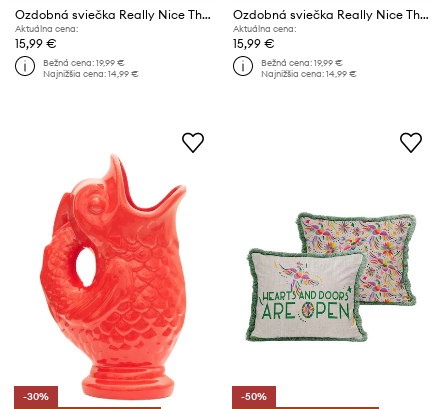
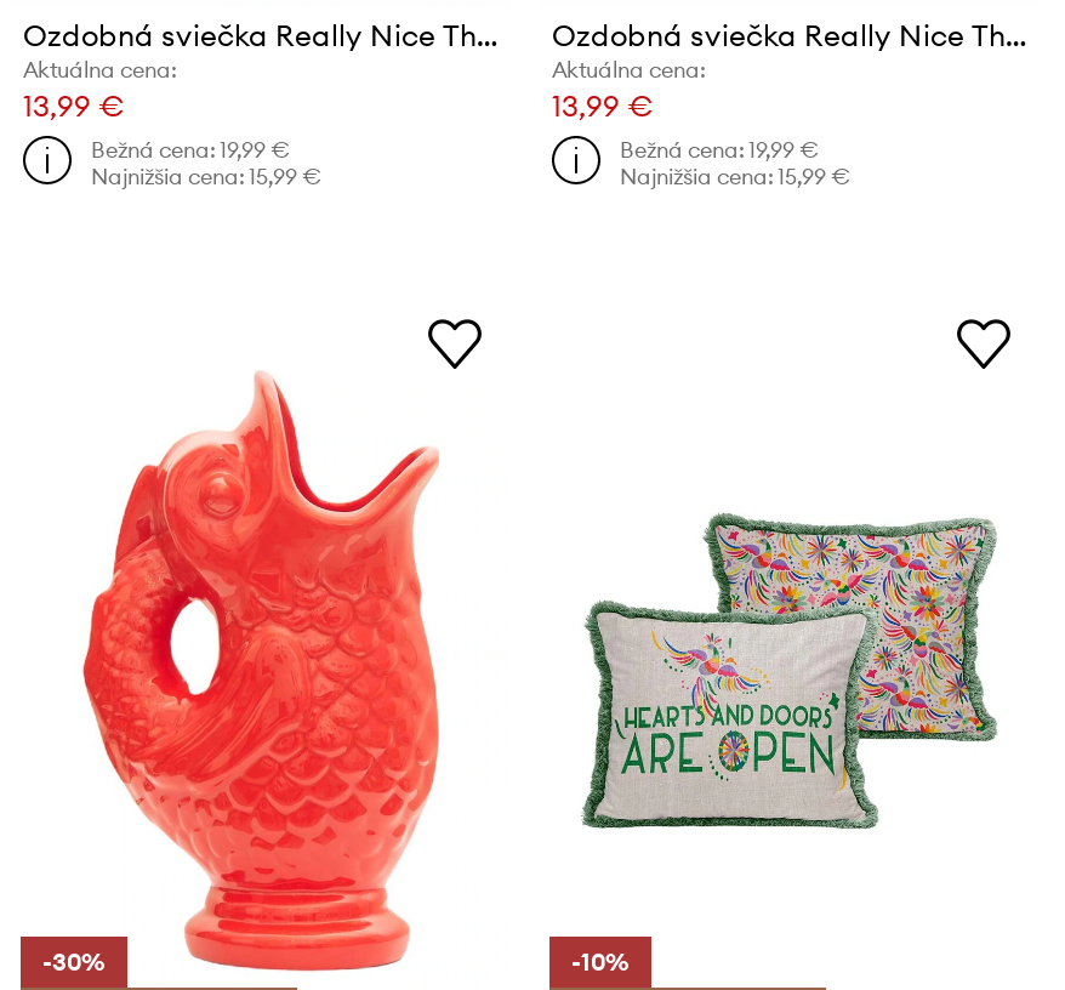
- 15,99 €
+ 13,99 €

- 15,99 €
+ 13,99 €

- Najnižšia cena: 14,99 €
+ Najnižšia cena: 15,99 €

- Najnižšia cena: 14,99 €
+ Najnižšia cena: 15,99 €

- -50%
+ -10%
